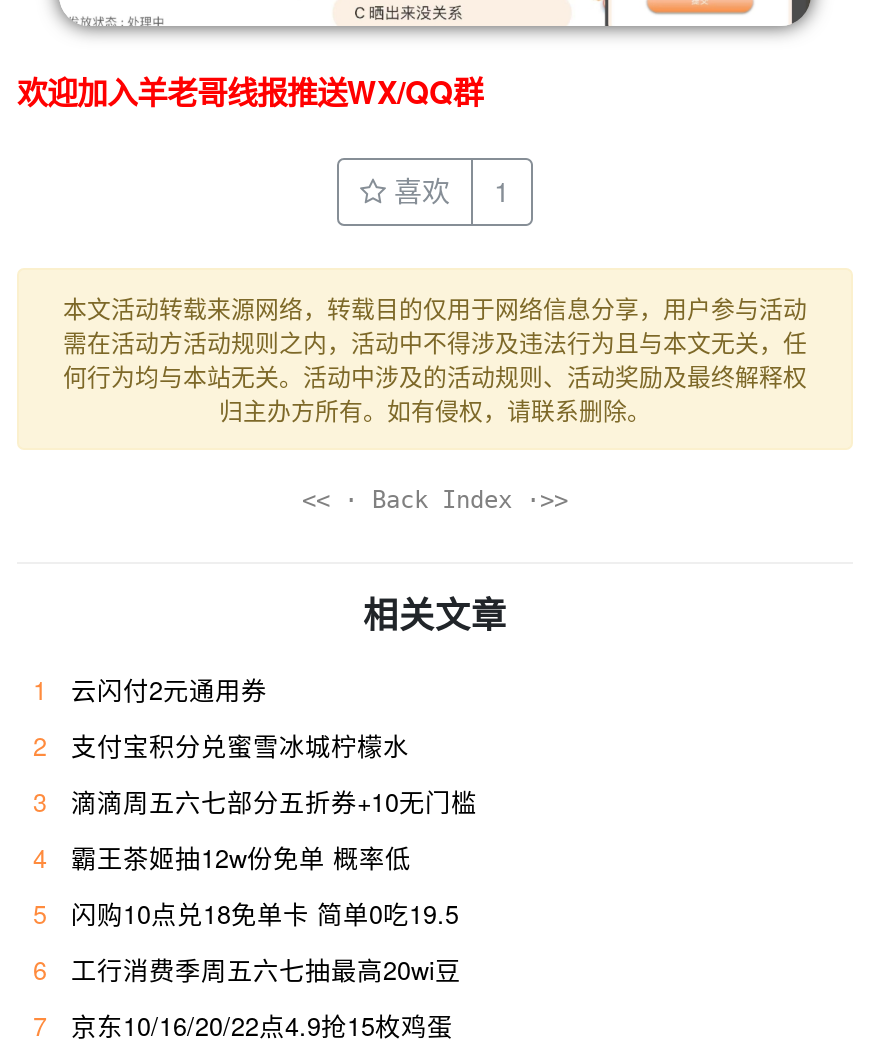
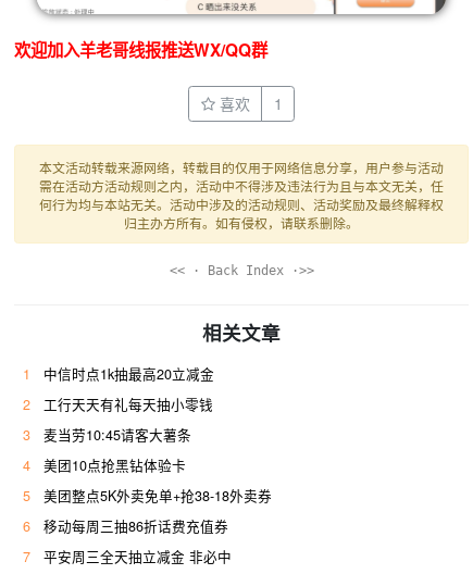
- 云闪付2元通用券
+ 中信时点1k抽最高20立减金

- 支付宝积分兑蜜雪冰城柠檬水
+ 工行天天有礼每天抽小零钱

- 滴滴周五六七部分五折券+10无门槛
+ 麦当劳10:45请客大薯条

- 霸王茶姬抽12w份免单 概率低
+ 美团10点抢黑钻体验卡

- 闪购10点兑18免单卡 简单0吃19.5
+ 美团整点5K外卖免单+抢38-18外卖券

- 工行消费季周五六七抽最高20wi豆
+ 移动每周三抽86折话费充值券

- 京东10/16/20/22点4.9抢15枚鸡蛋
+ 平安周三全天抽立减金 非必中
